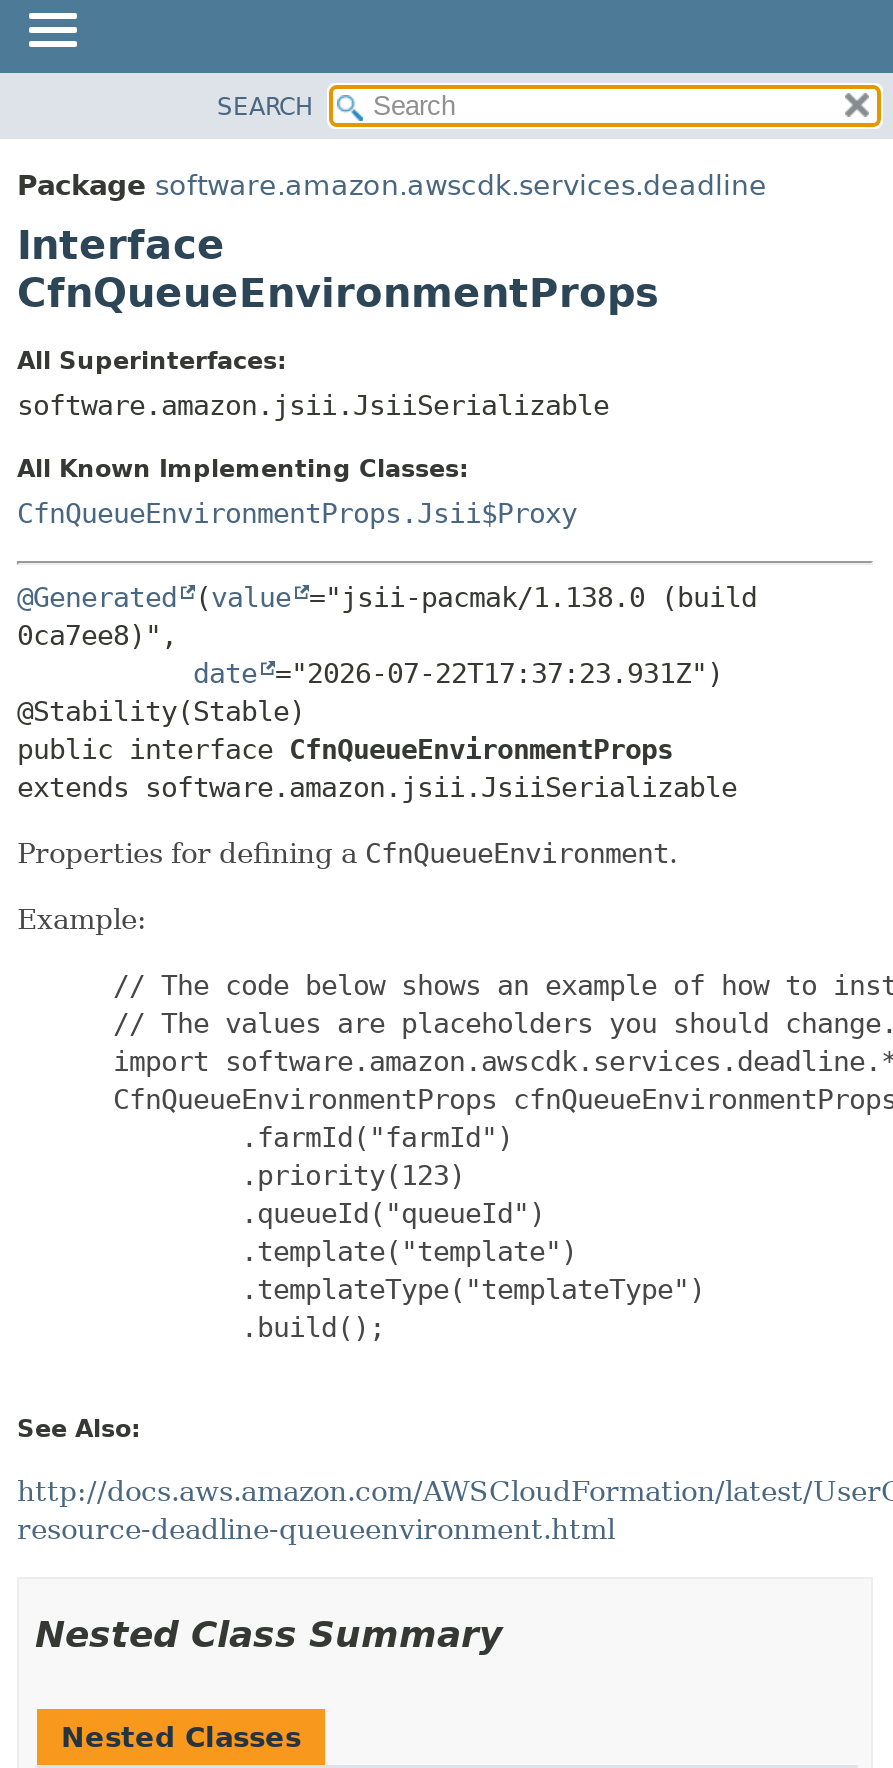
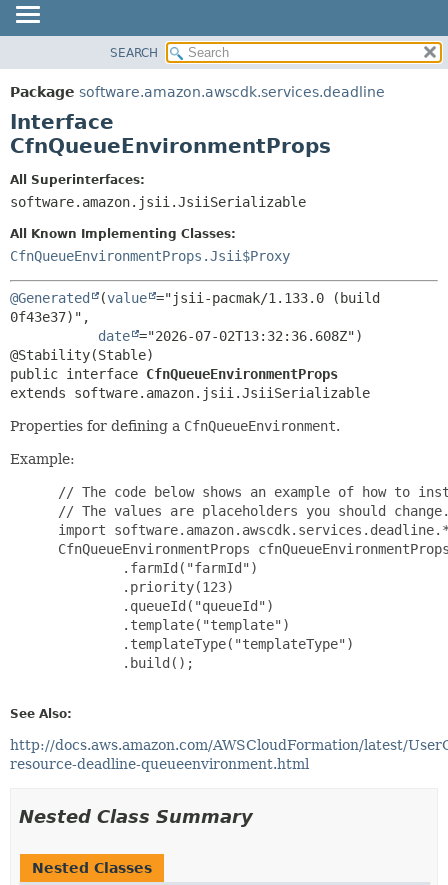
- @Generated (value ="jsii-pacmak/1.138.0 (build
- 0ca7ee8)",
- date ="2026-07-22T17:37:23.931Z")
+ @Generated (value ="jsii-pacmak/1.133.0 (build
+ 0f43e37)",
+ date ="2026-07-02T13:32:36.608Z")
